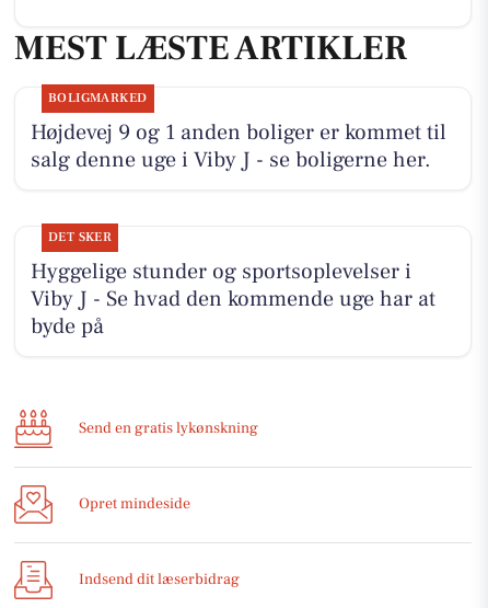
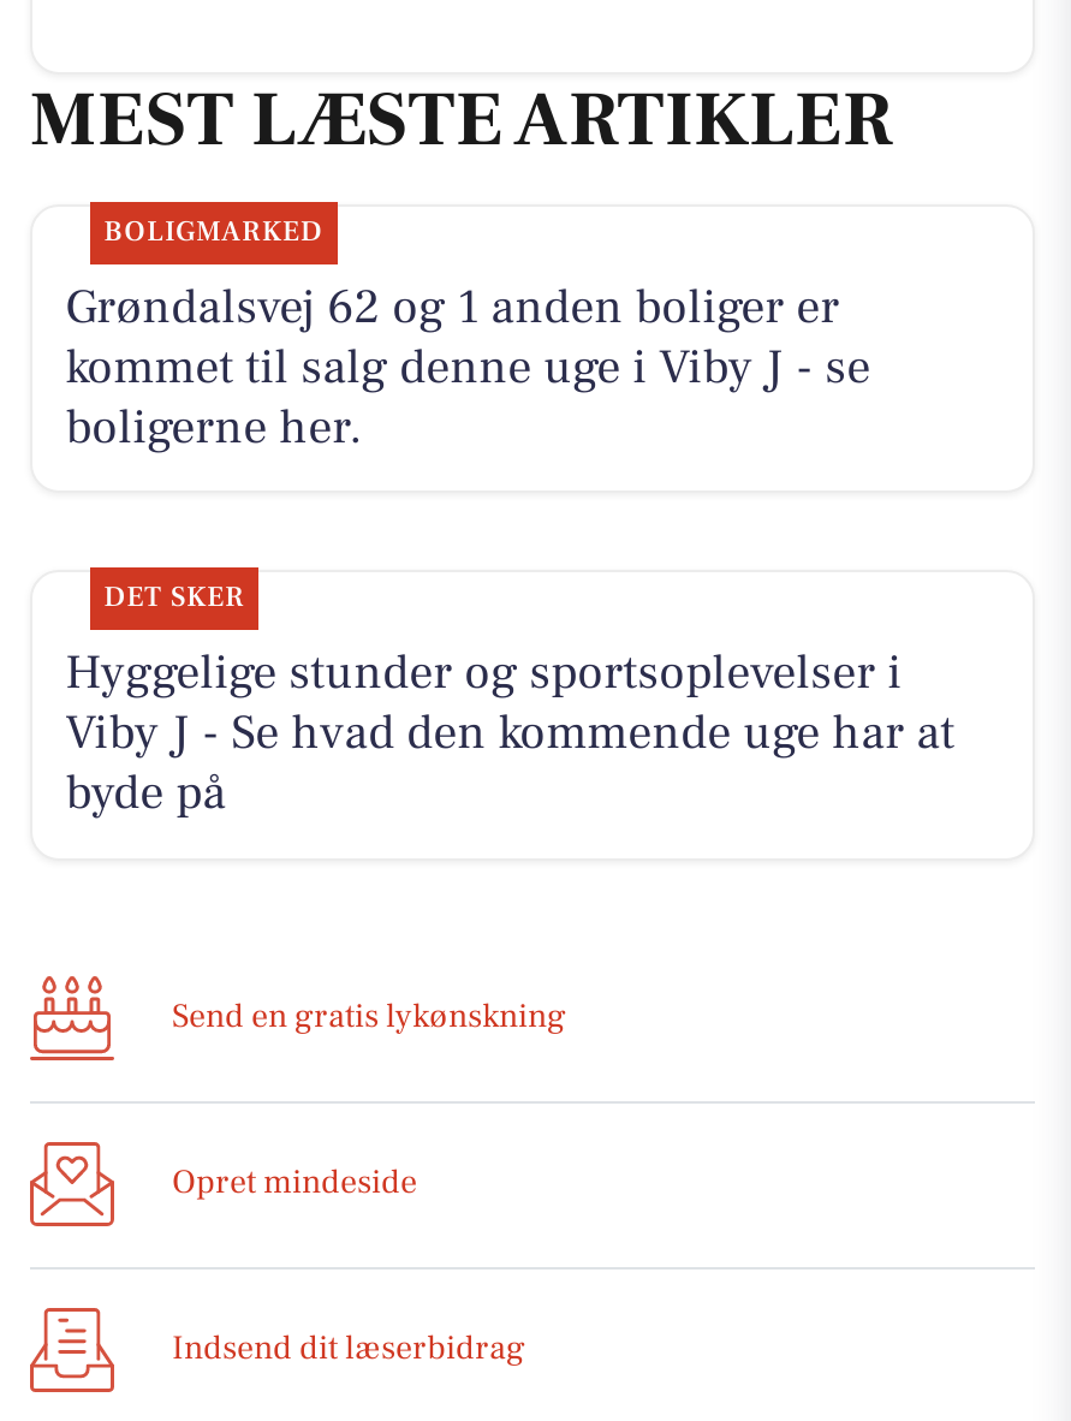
- Højdevej 9 og 1 anden boliger er kommet til
- salg denne uge i Viby J - se boligerne her.
+ Grøndalsvej 62 og 1 anden boliger er
+ kommet til salg denne uge i Viby J - se
+ boligerne her.
